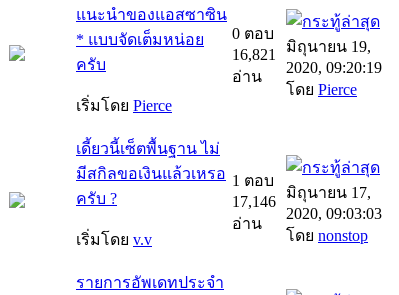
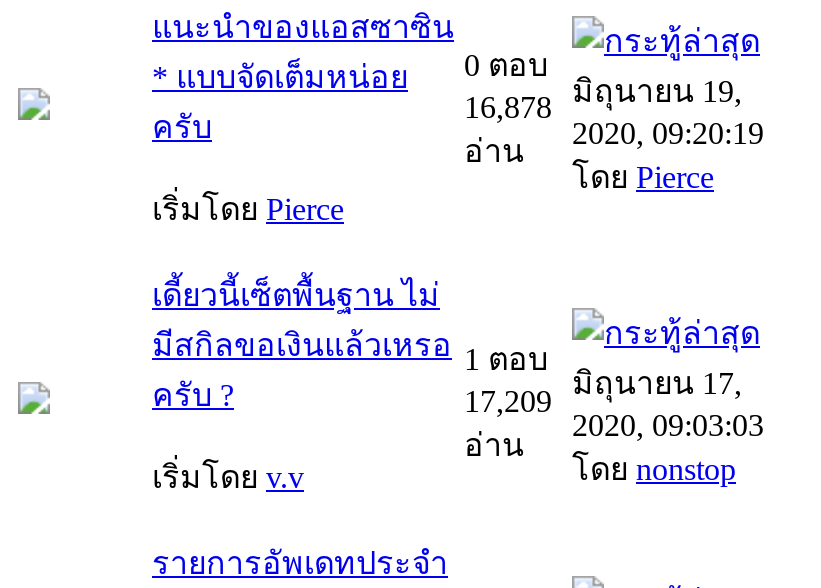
- 16,821 มิถุนายน 19,
+ 16,878 มิถุนายน 19,

- 17,146
+ 17,209
